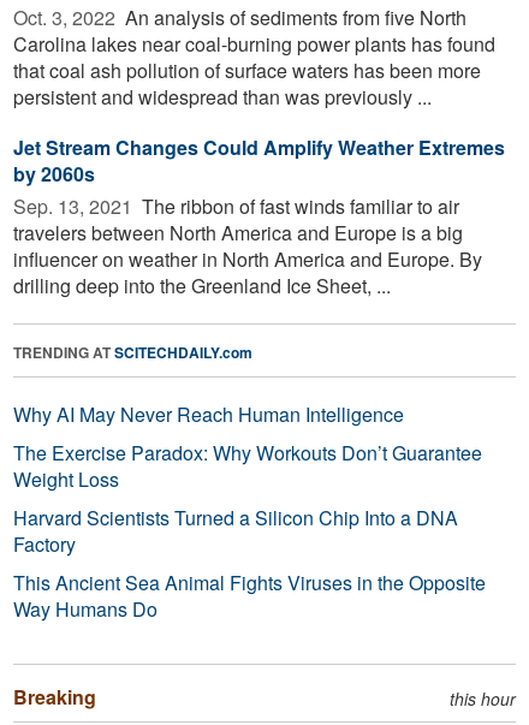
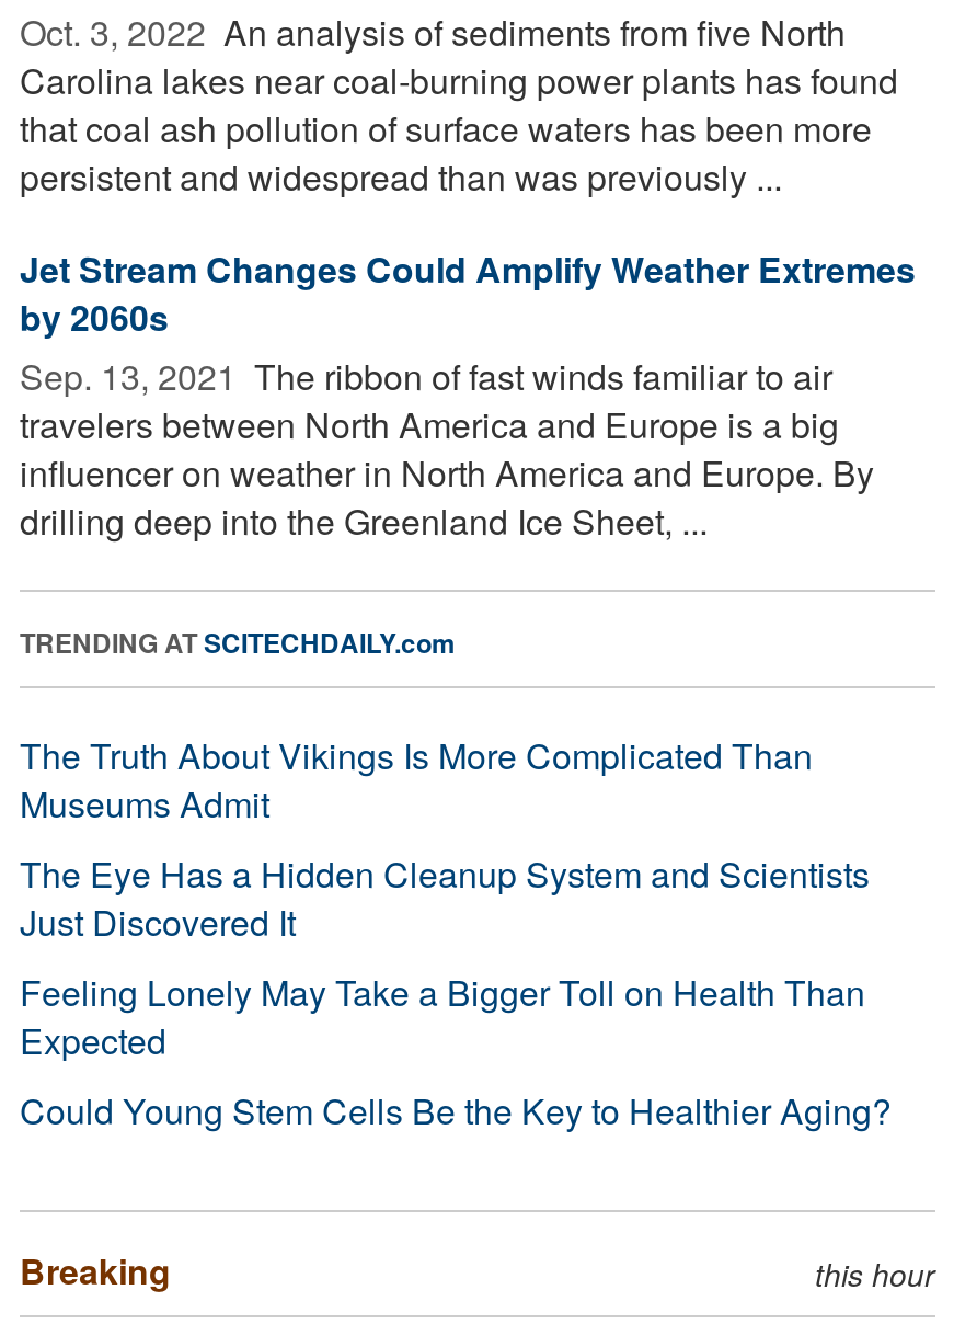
- Why AI May Never Reach Human Intelligence
- The Exercise Paradox: Why Workouts Don’t Guarantee
- Weight Loss
- Harvard Scientists Turned a Silicon Chip Into a DNA
- Factory
- This Ancient Sea Animal Fights Viruses in the Opposite
- Way Humans Do
+ The Truth About Vikings Is More Complicated Than
+ Museums Admit
+ The Eye Has a Hidden Cleanup System and Scientists
+ Just Discovered It
+ Feeling Lonely May Take a Bigger Toll on Health Than
+ Expected
+ Could Young Stem Cells Be the Key to Healthier Aging?
